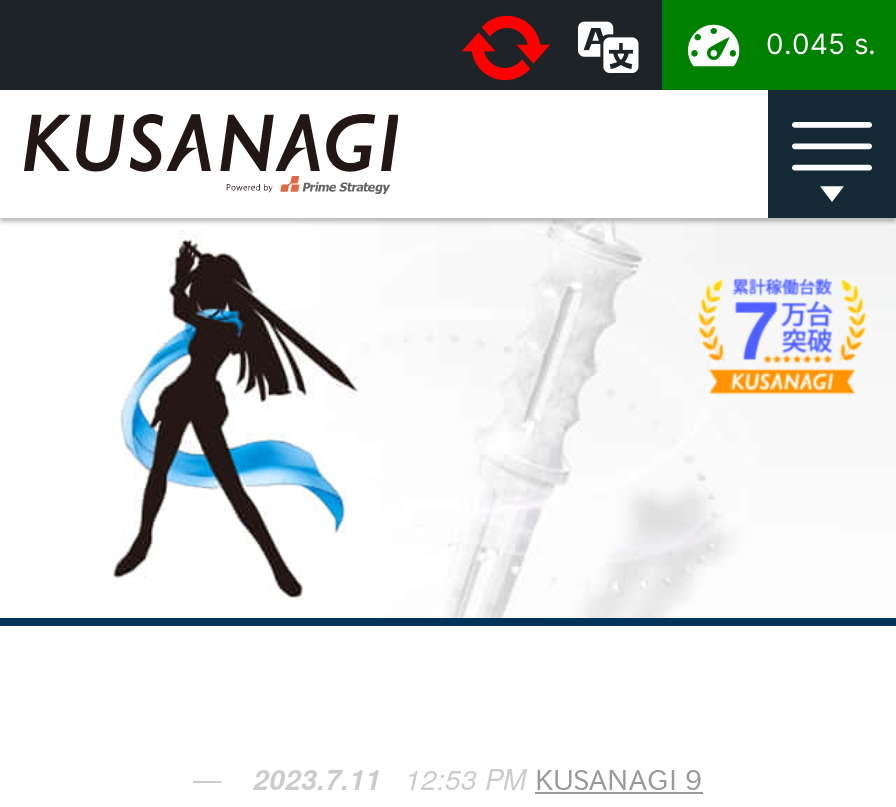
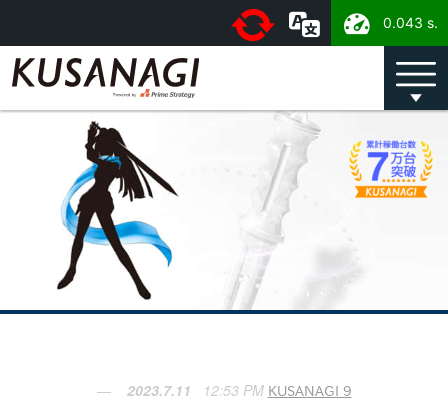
- 0.045 s.
+ 0.043 s.
